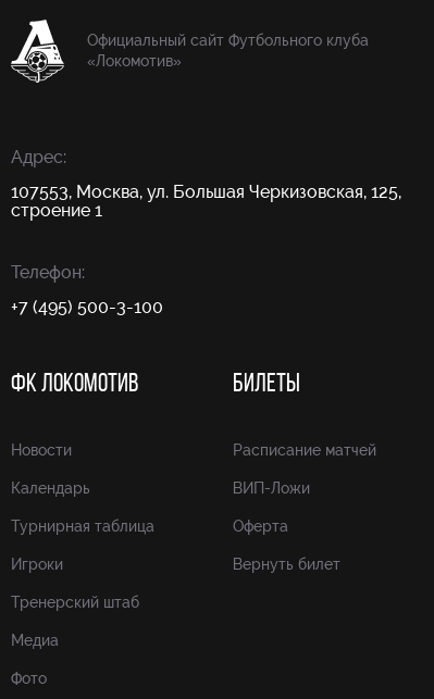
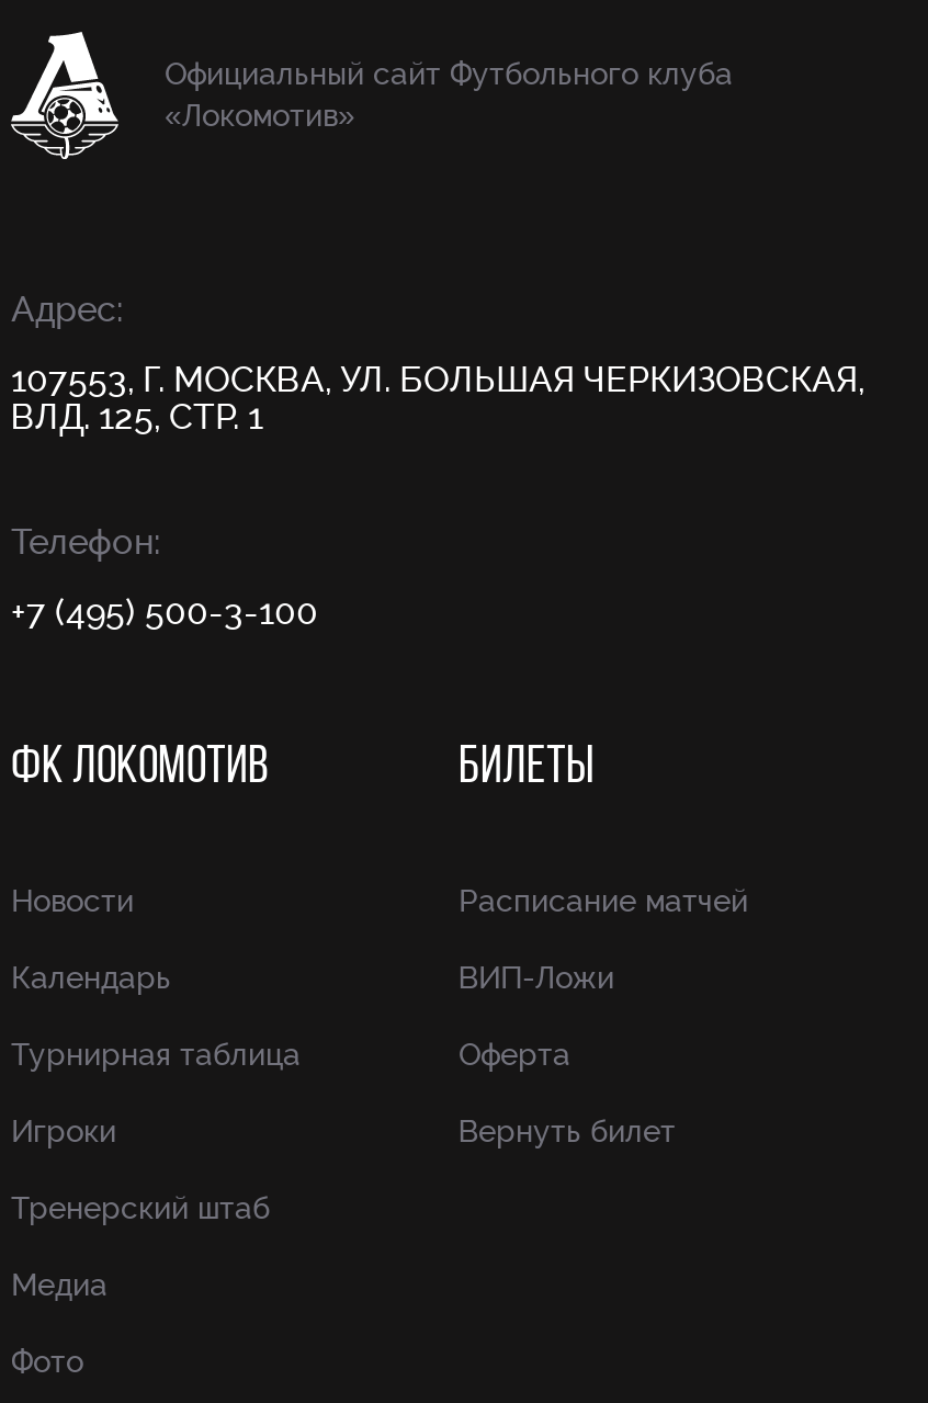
- 107553, Москва, ул. Большая Черкизовская, 125,
- строение 1
+ 107553, Г. МОСКВА, УЛ. БОЛЬШАЯ ЧЕРКИЗОВСКАЯ,
+ ВЛД. 125, СТР. 1
